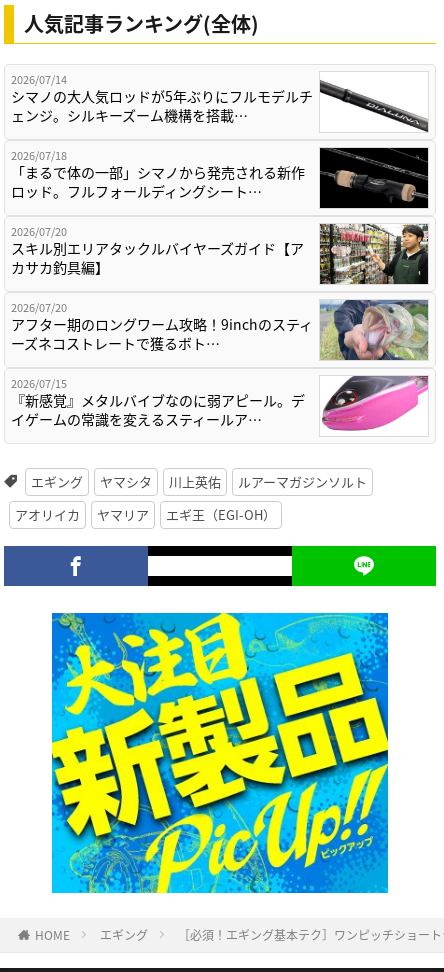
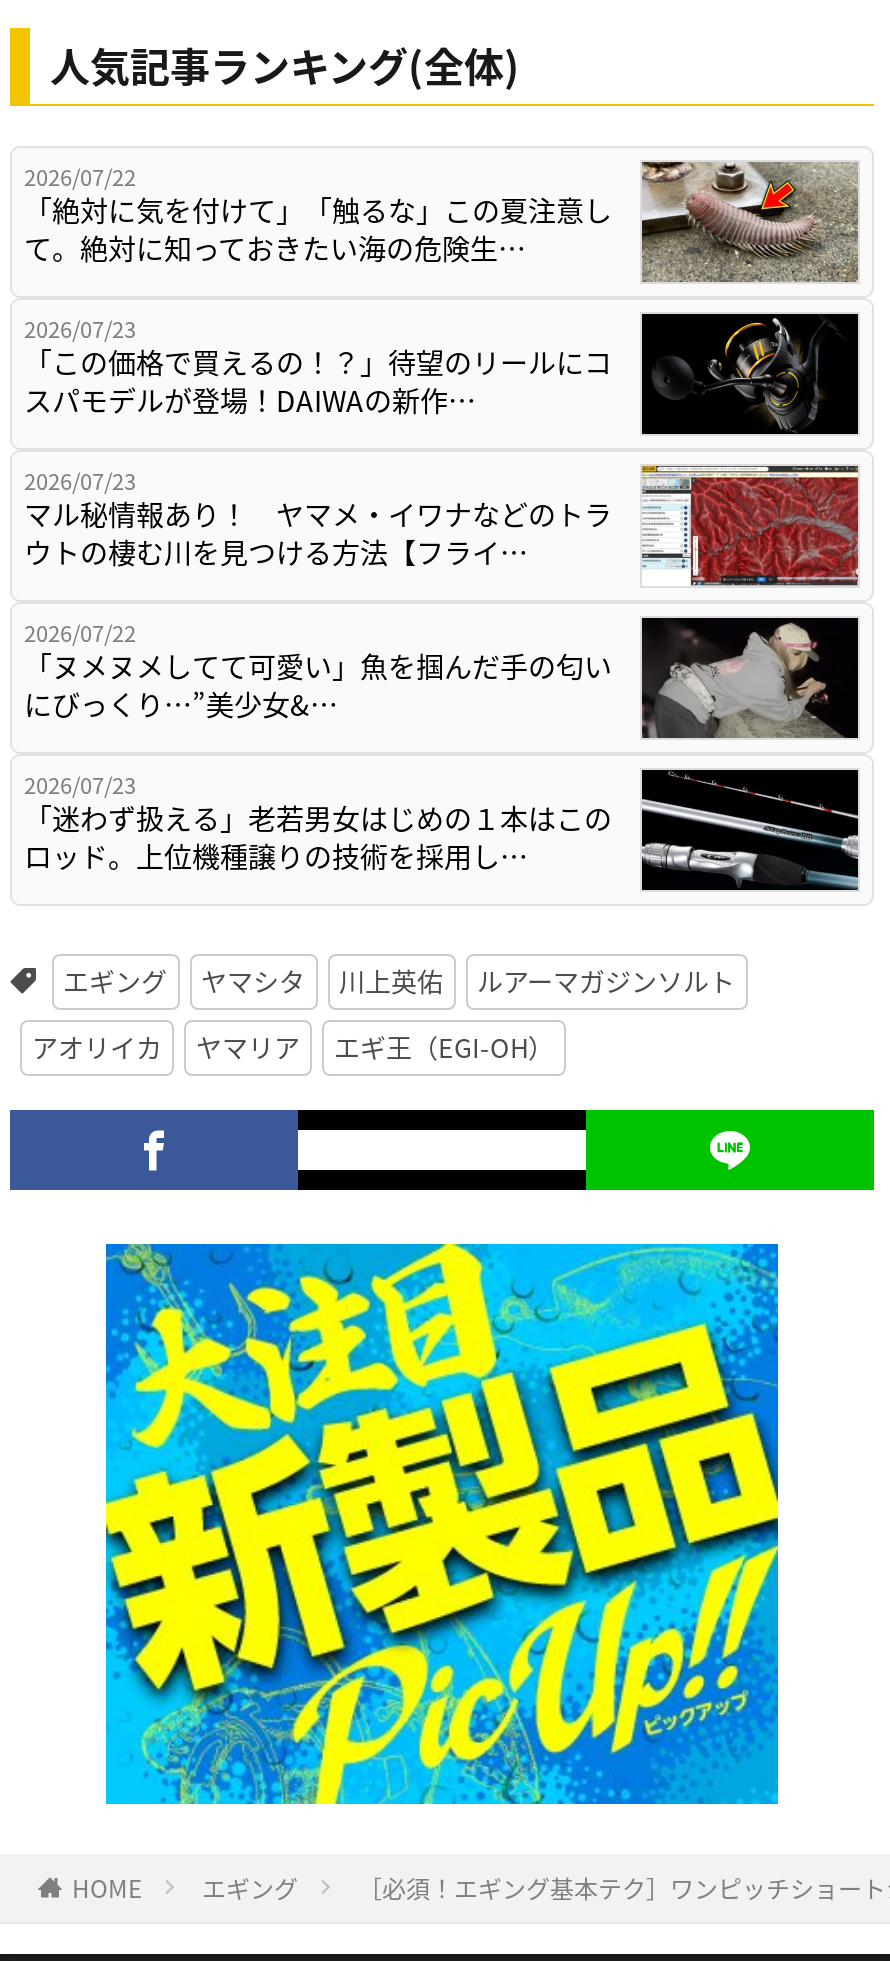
- [image]
- 2026/07/14
- シマノの大人気ロッドが5年ぶりにフルモデルチ
- ェンジ。シルキーズーム機構を搭載…
+ [image]
+ 2026/07/22
+ 「絶対に気を付けて」「触るな」この夏注意し
+ て。絶対に知っておきたい海の危険生…

- [image]
- 2026/07/18
- 「まるで体の一部」シマノから発売される新作
- ロッド。フルフォールディングシート…
+ [image]
+ 2026/07/23
+ 「この価格で買えるの！？」待望のリールにコ
+ スパモデルが登場！DAIWAの新作…

- [image]
- 2026/07/20
- スキル別エリアタックルバイヤーズガイド【ア
- カサカ釣具編】
+ [image]
+ 2026/07/23
+ マル秘情報あり！ ヤマメ・イワナなどのトラ
+ ウトの棲む川を見つける方法【フライ…

- [image]
- 2026/07/20
- アフター期のロングワーム攻略！9inchのスティ
- ーズネコストレートで獲るボト…
+ [image]
+ 2026/07/22
+ 「ヌメヌメしてて可愛い」魚を掴んだ手の匂い
+ にびっくり…”美少女&…

- [image]
- 2026/07/15
- 『新感覚』メタルバイブなのに弱アピール。デ
- イゲームの常識を変えるスティールア…
+ [image]
+ 2026/07/23
+ 「迷わず扱える」老若男女はじめの１本はこの
+ ロッド。上位機種譲りの技術を採用し…
